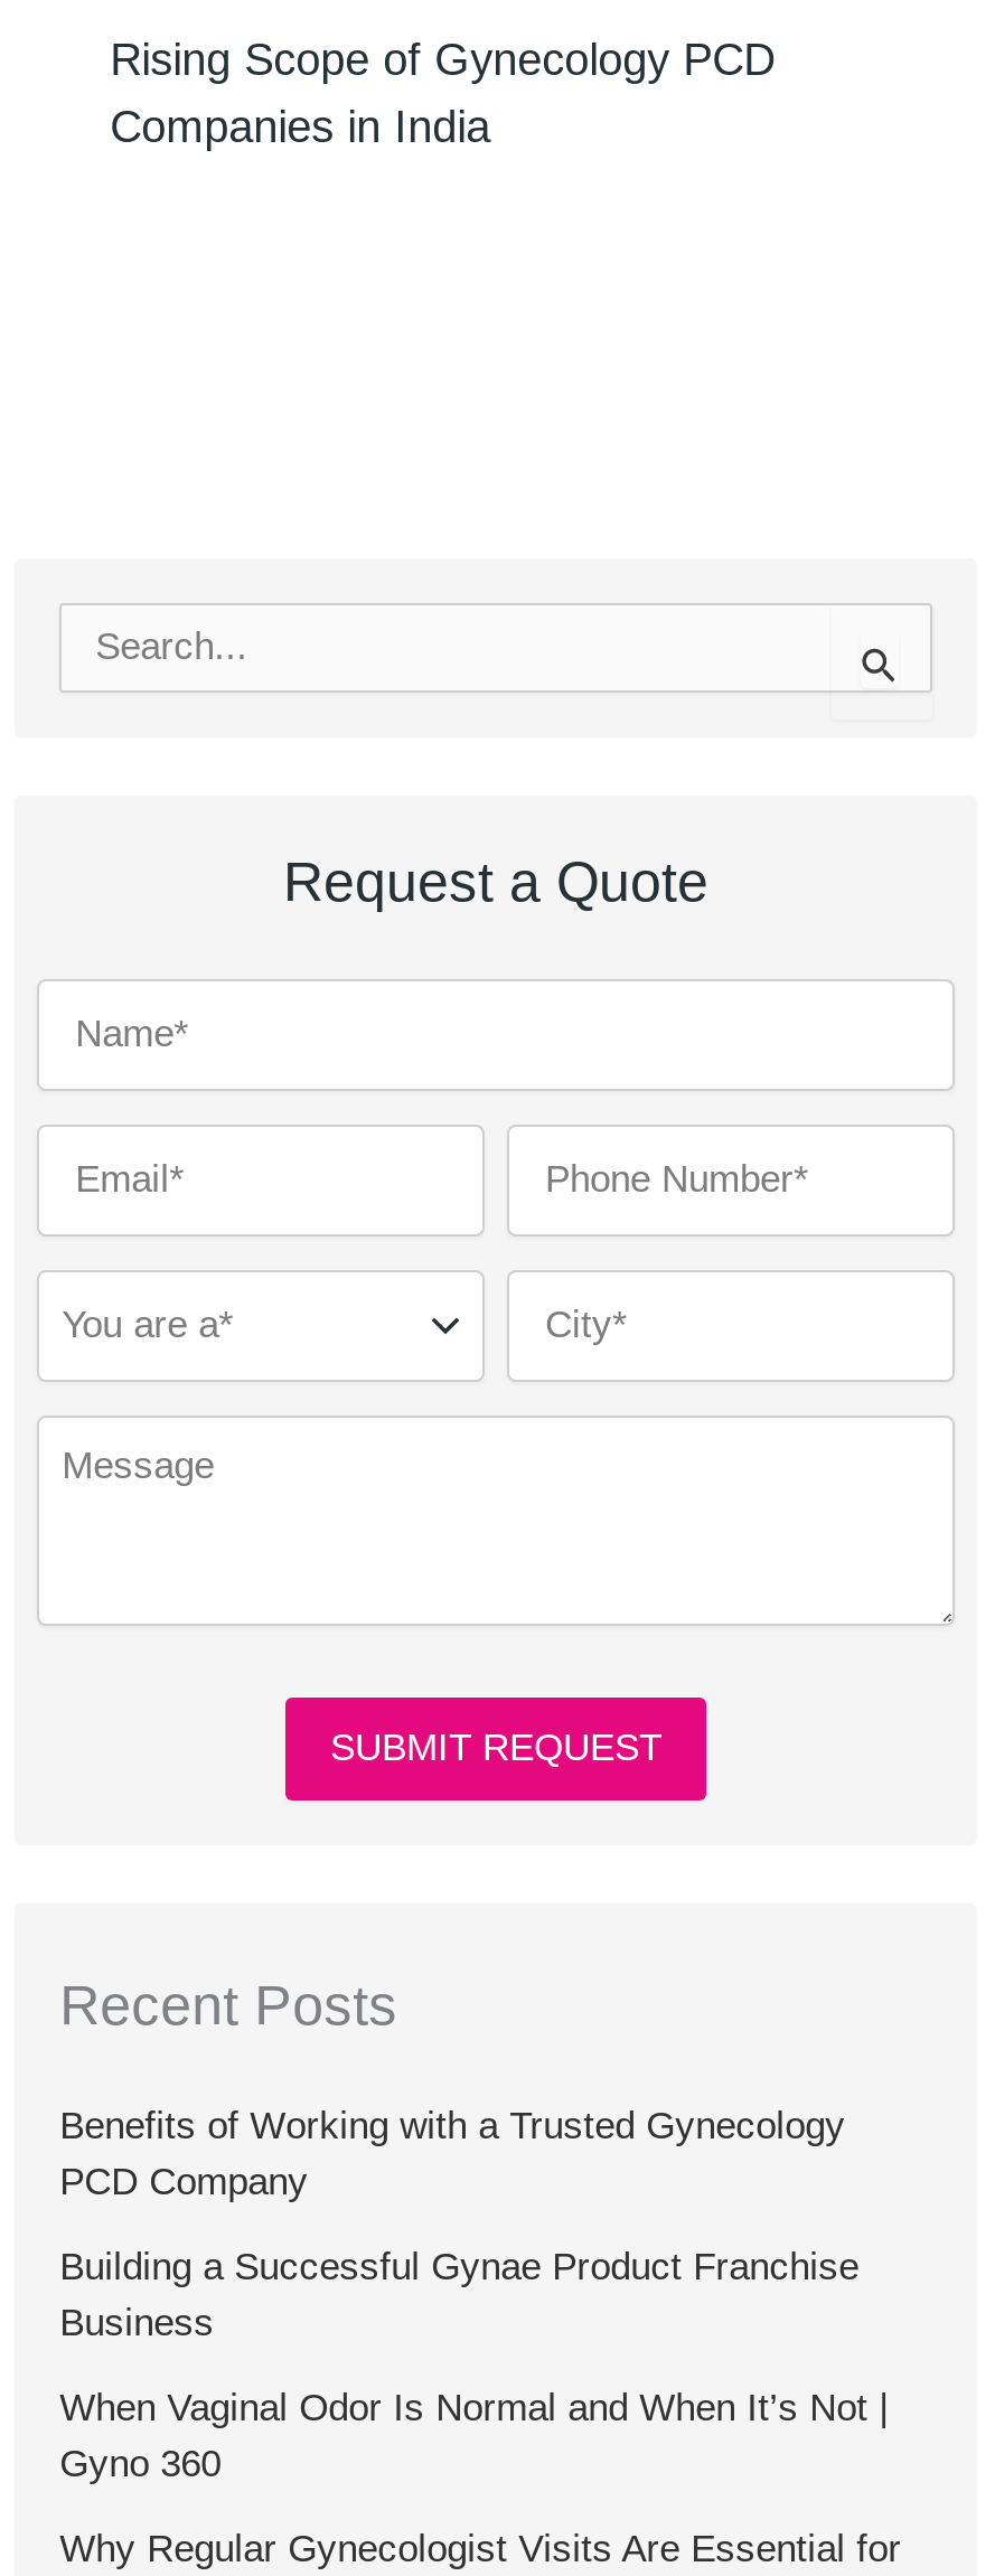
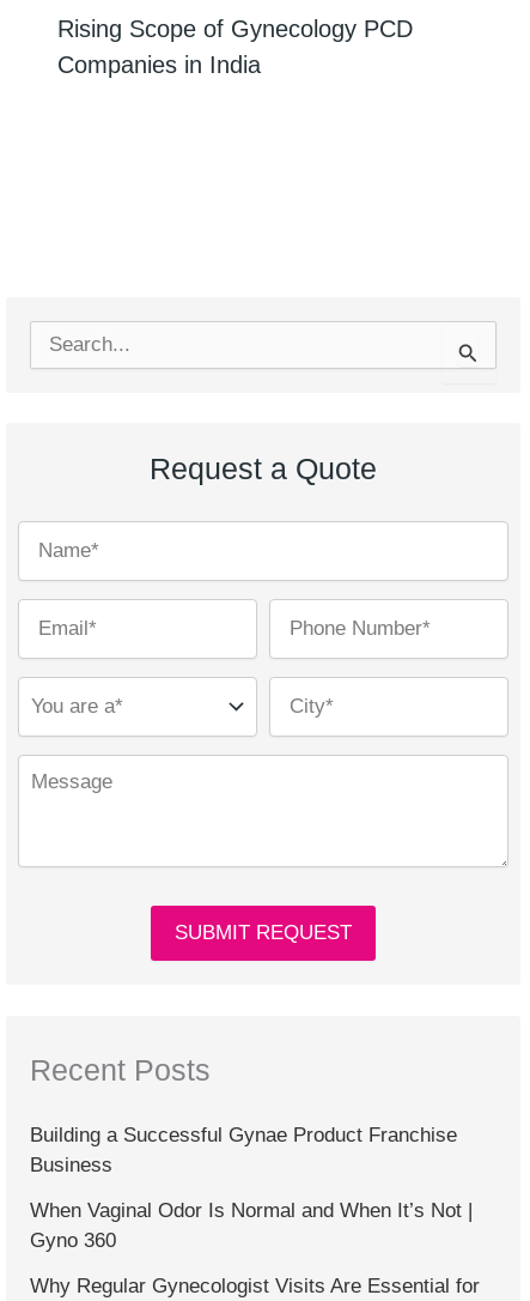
- Benefits of Working with a Trusted Gynecology
- PCD Company
